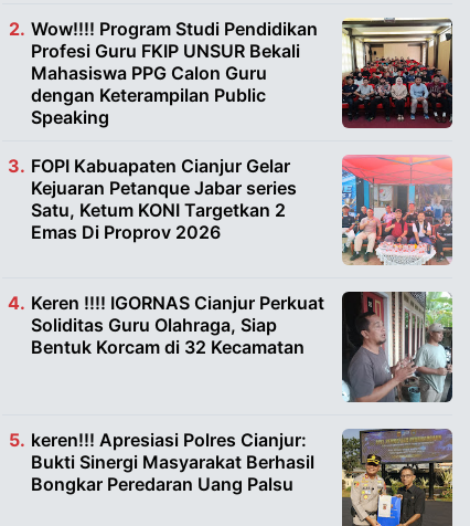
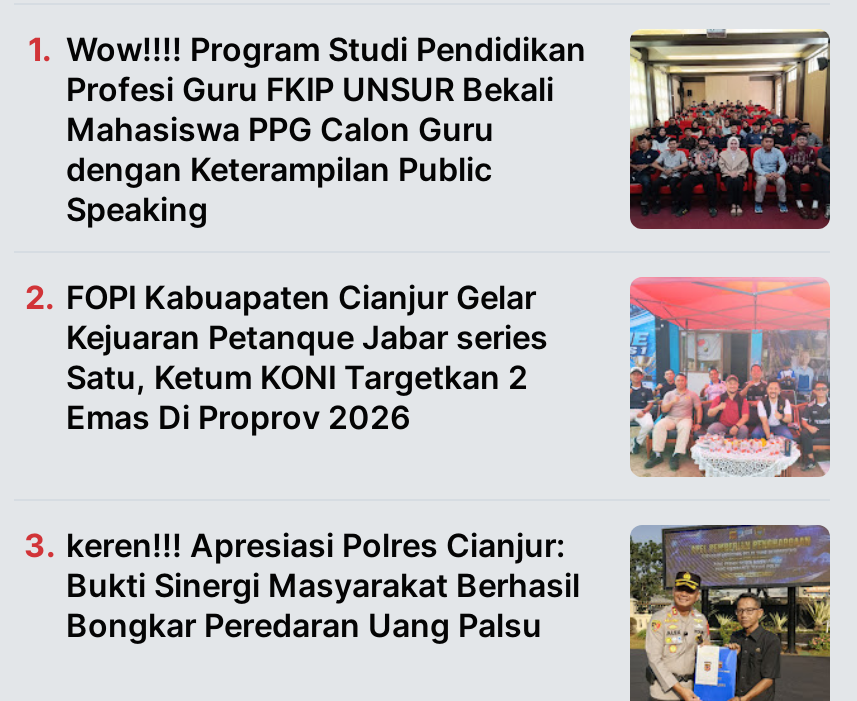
- [image]
- Keren !!!! IGORNAS Cianjur Perkuat
- Soliditas Guru Olahraga, Siap
- Bentuk Korcam di 32 Kecamatan
